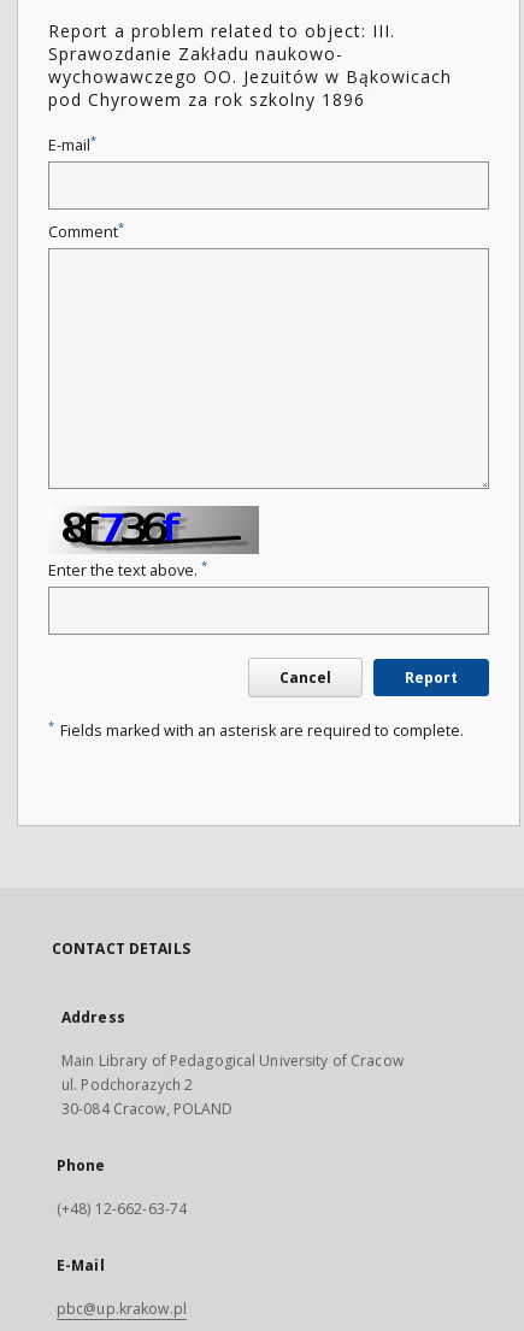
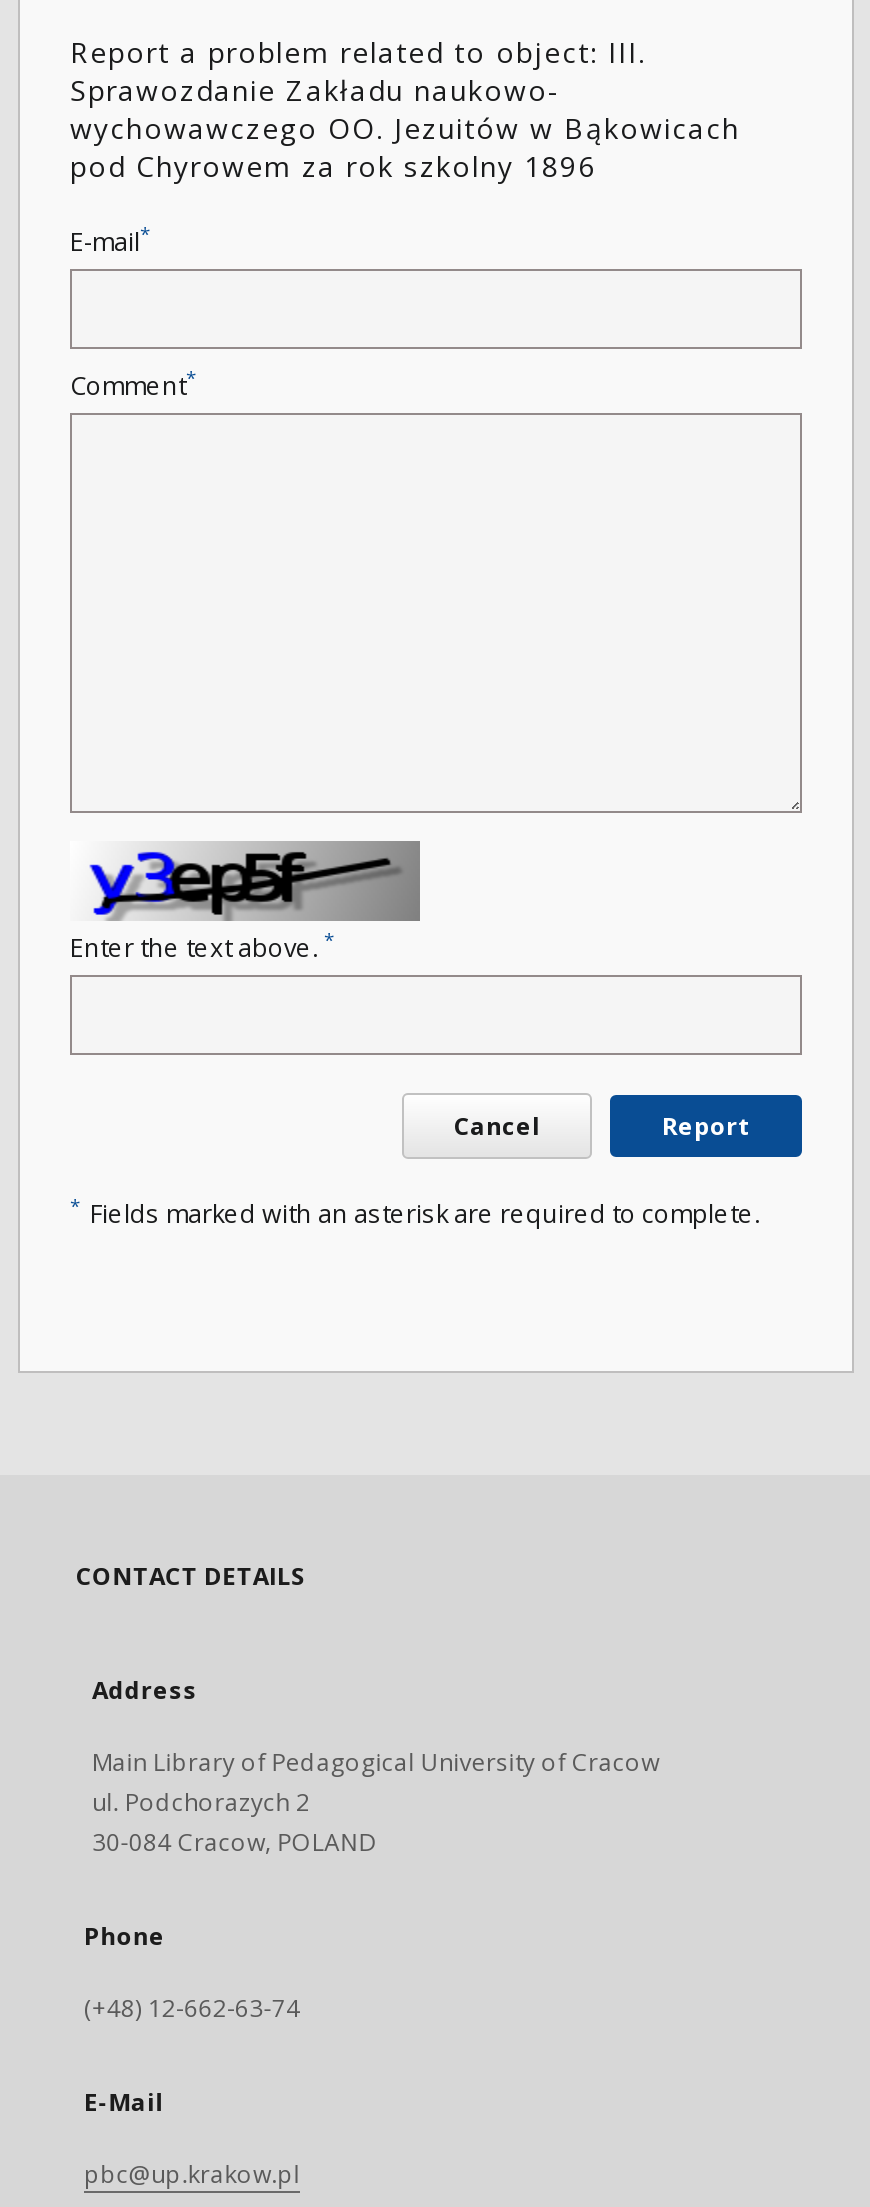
- [image]
+ [image]
